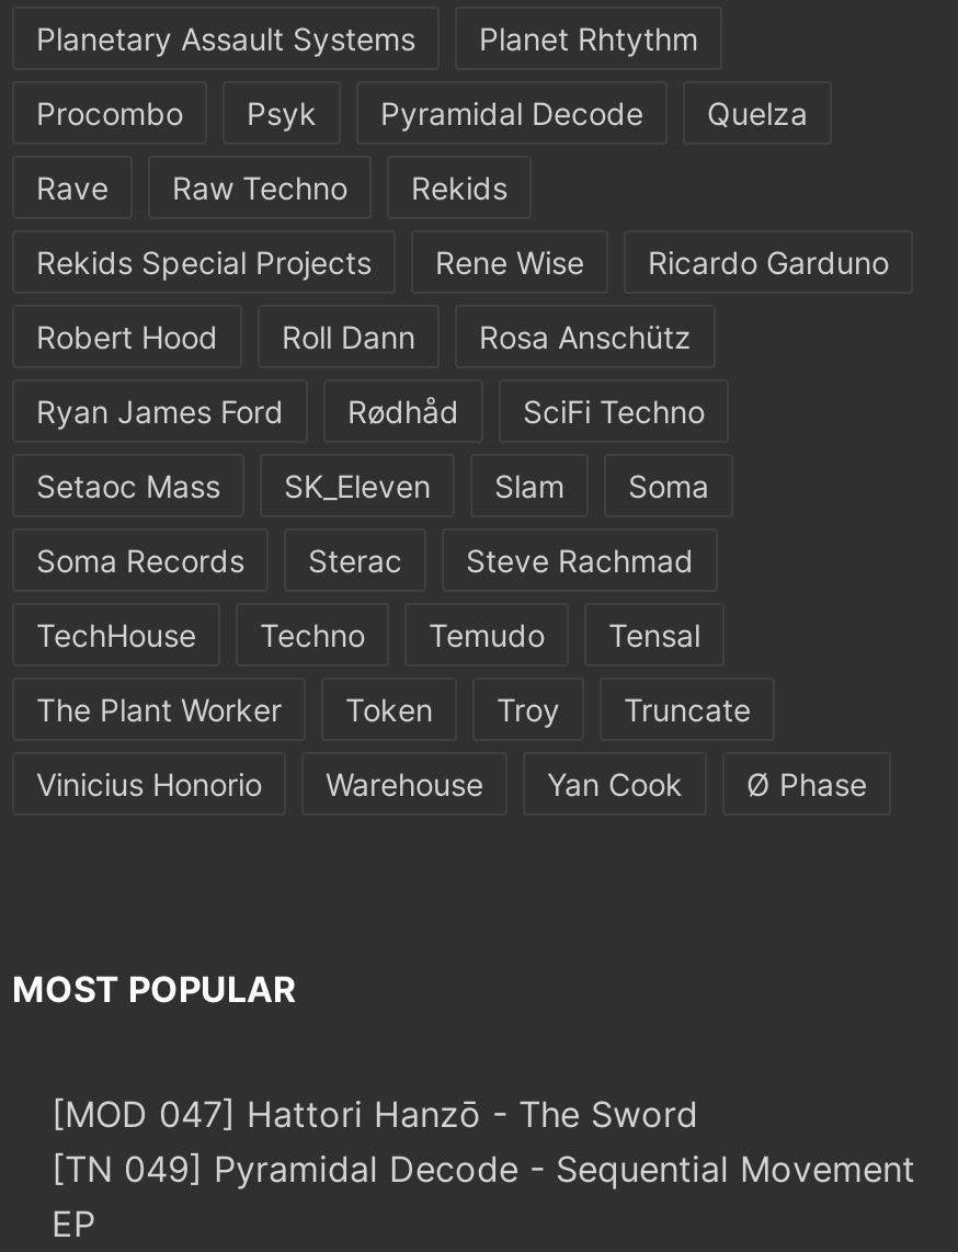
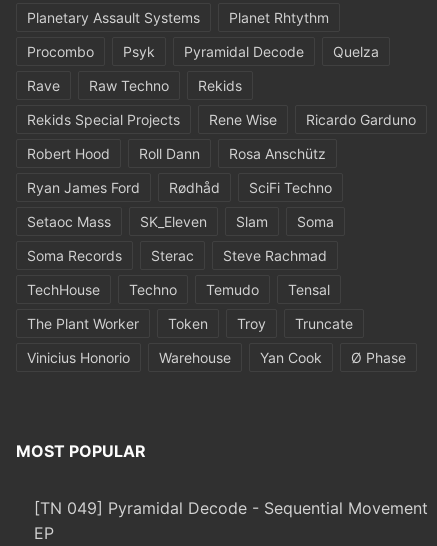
- [MOD 047] Hattori Hanzō - The Sword
